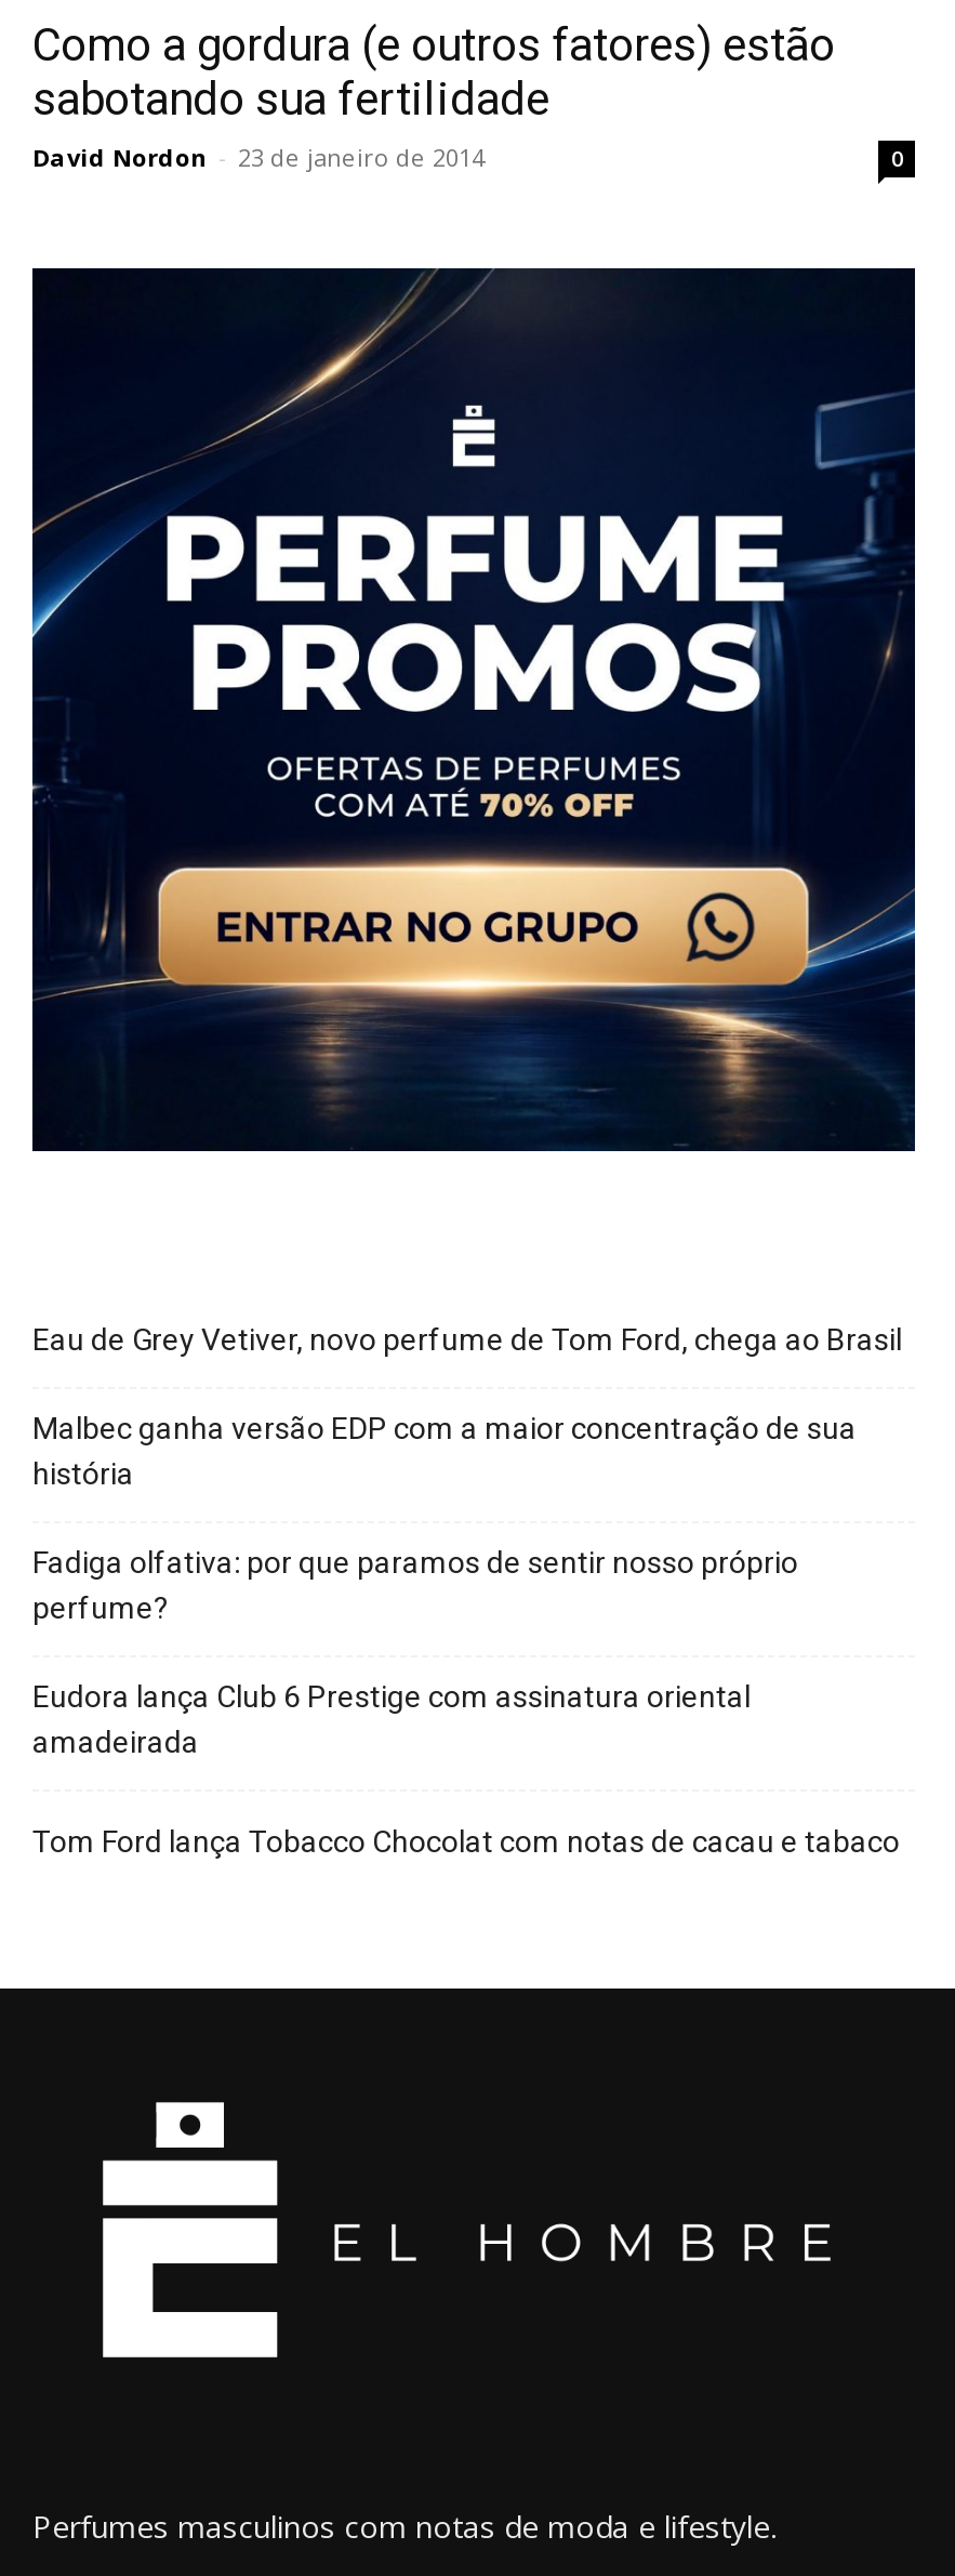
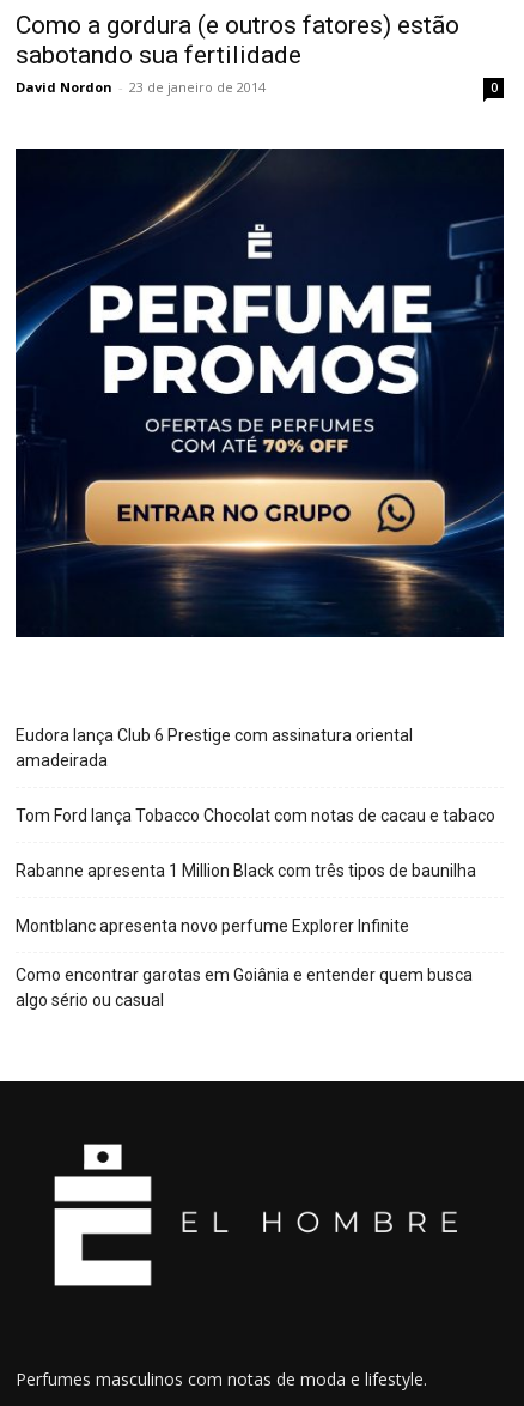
- Eau de Grey Vetiver, novo perfume de Tom Ford, chega ao Brasil
- Malbec ganha versão EDP com a maior concentração de sua
- história
- Fadiga olfativa: por que paramos de sentir nosso próprio
- perfume?

moved up: Eudora lança Club 6 Prestige com assinatura oriental | amadeirada | Tom Ford lança Tobacco Chocolat com notas de cacau e tabaco

+ Rabanne apresenta 1 Million Black com três tipos de baunilha
+ Montblanc apresenta novo perfume Explorer Infinite
+ Como encontrar garotas em Goiânia e entender quem busca
+ algo sério ou casual
